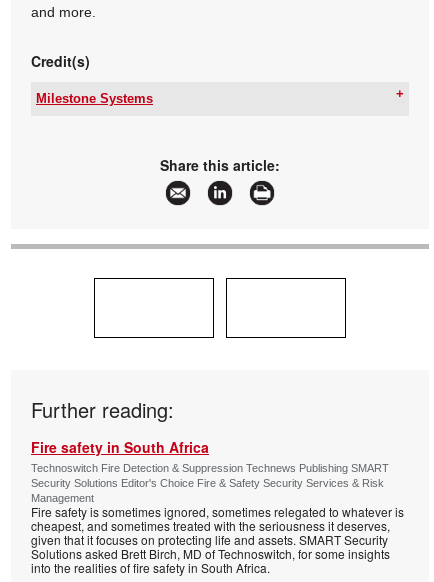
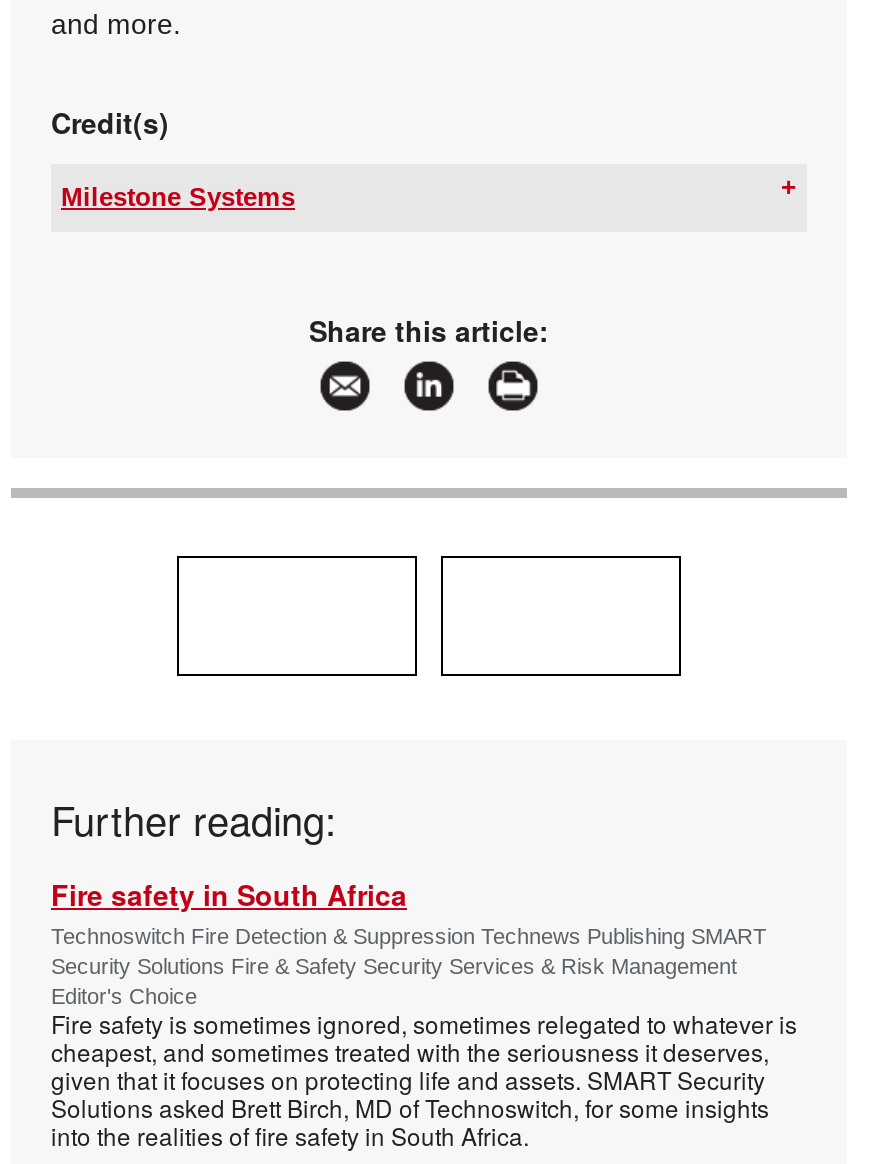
- Security Solutions Editor's Choice Fire & Safety Security Services & Risk
- Management
+ Security Solutions Fire & Safety Security Services & Risk Management
+ Editor's Choice
